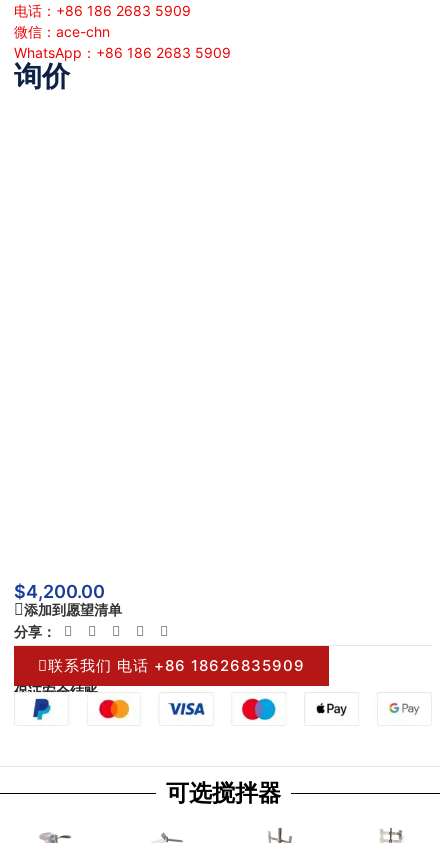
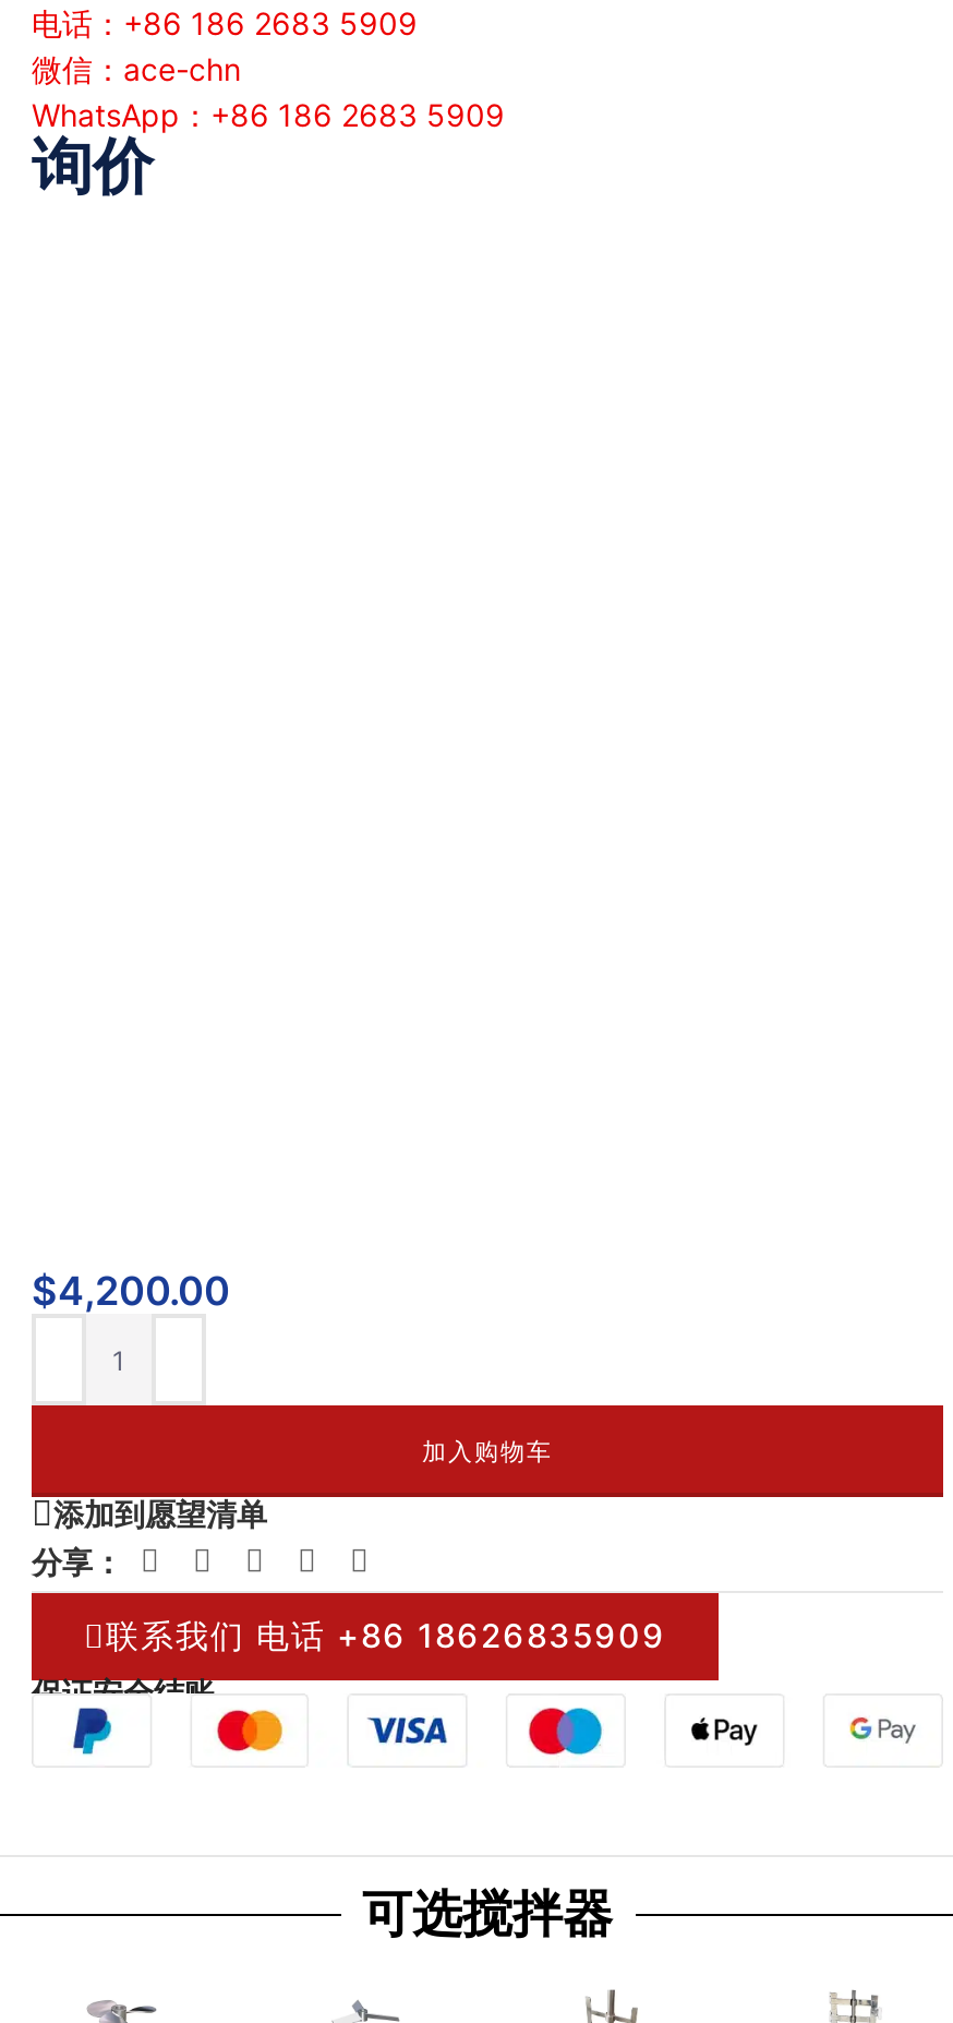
+ 加入购物车
